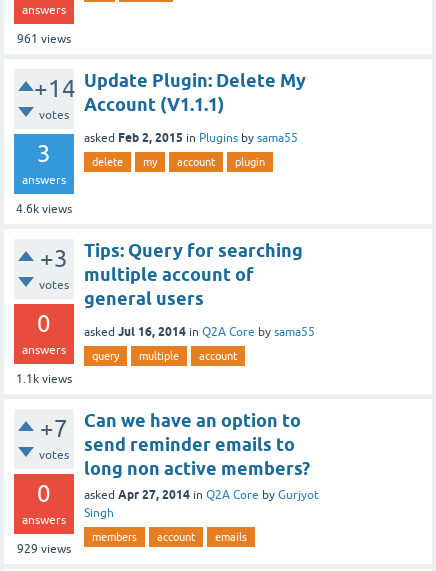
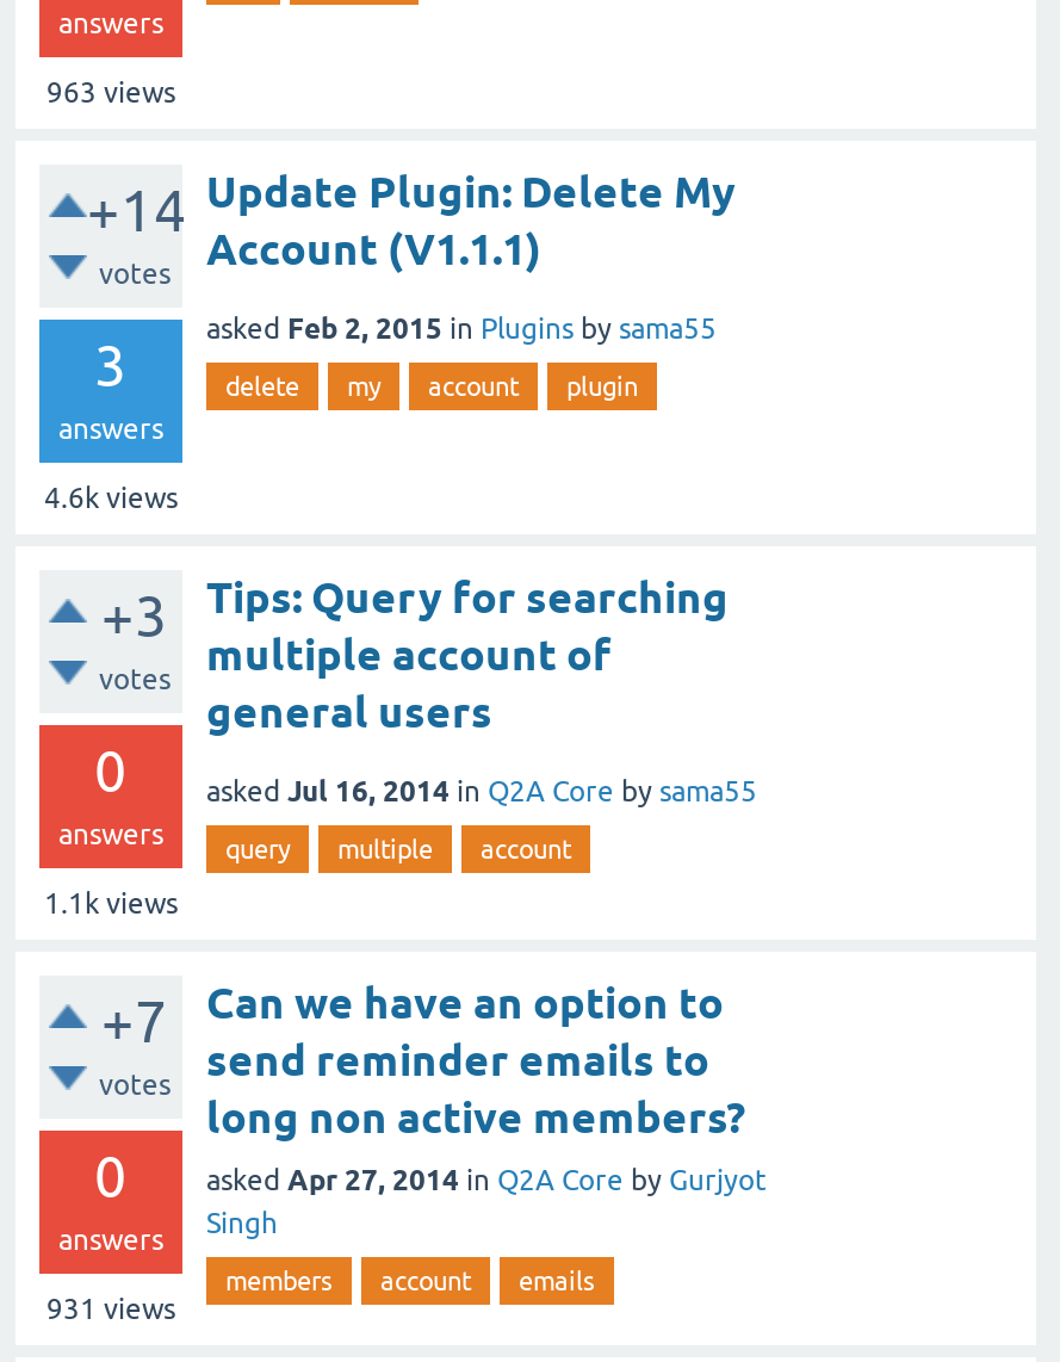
- 961 views
+ 963 views

- 929 views
+ 931 views
